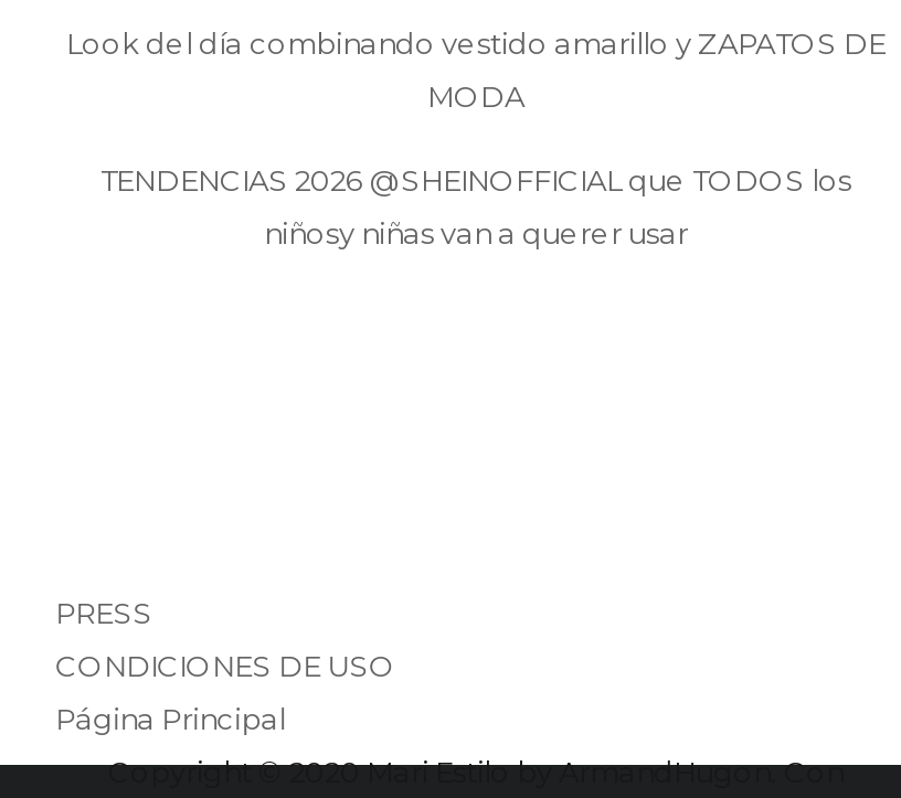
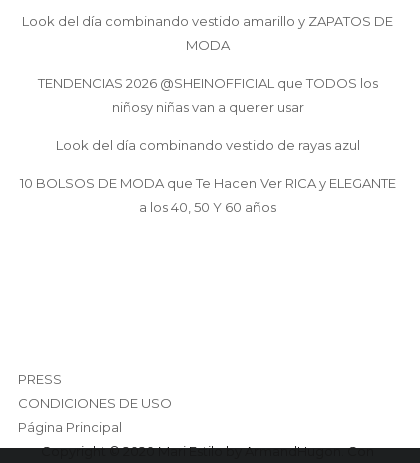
+ Look del día combinando vestido de rayas azul
+ 10 BOLSOS DE MODA que Te Hacen Ver RICA y ELEGANTE
+ a los 40, 50 Y 60 años
